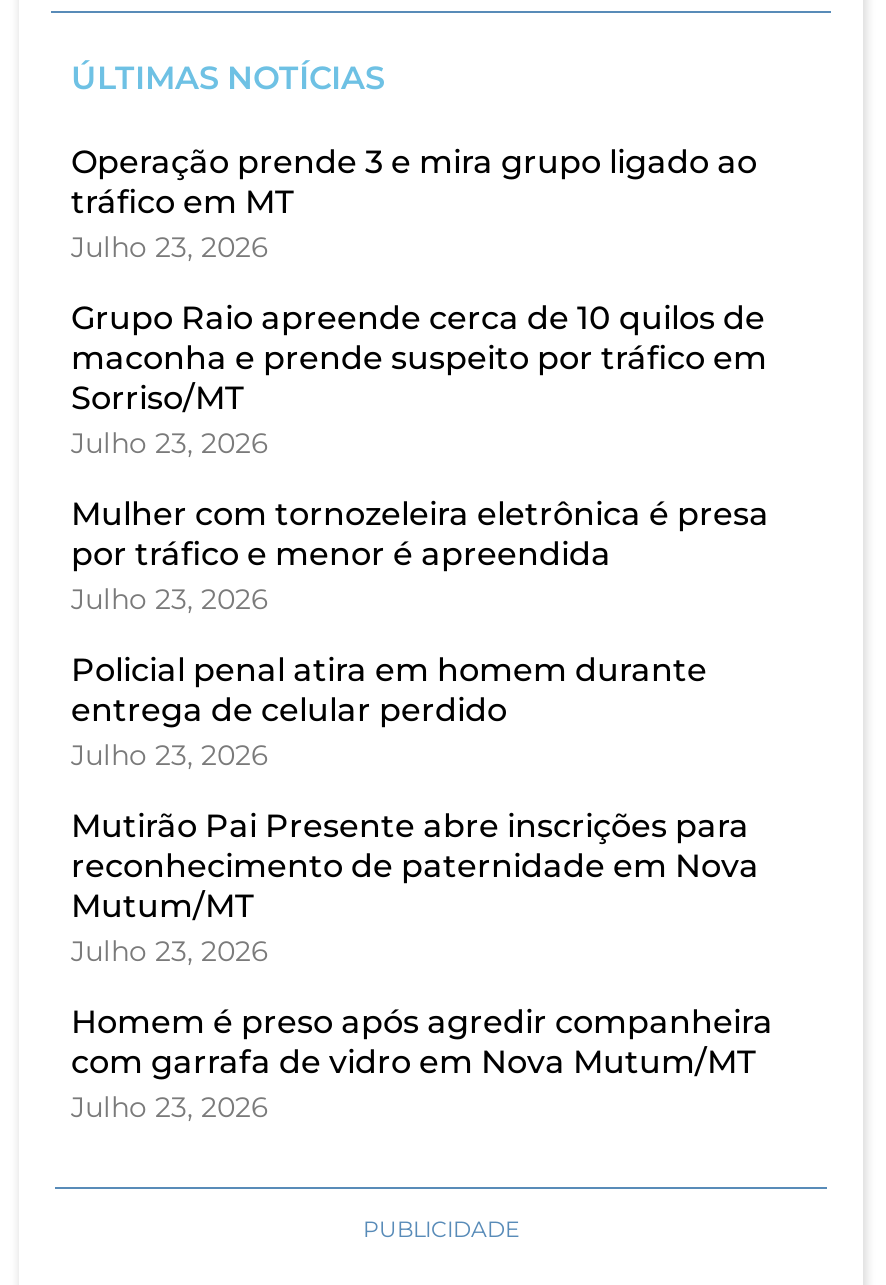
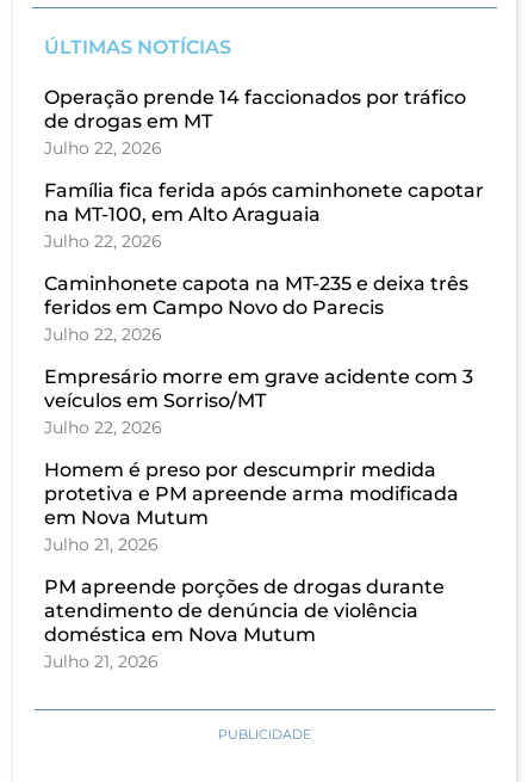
- Operação prende 3 e mira grupo ligado ao
- tráfico em MT
- Julho 23, 2026
+ Operação prende 14 faccionados por tráfico
+ de drogas em MT
+ Julho 22, 2026

- Grupo Raio apreende cerca de 10 quilos de
- maconha e prende suspeito por tráfico em
- Sorriso/MT
- Julho 23, 2026
+ Família fica ferida após caminhonete capotar
+ na MT-100, em Alto Araguaia
+ Julho 22, 2026

- Mulher com tornozeleira eletrônica é presa
- por tráfico e menor é apreendida
- Julho 23, 2026
+ Caminhonete capota na MT-235 e deixa três
+ feridos em Campo Novo do Parecis
+ Julho 22, 2026

- Policial penal atira em homem durante
- entrega de celular perdido
- Julho 23, 2026
+ Empresário morre em grave acidente com 3
+ veículos em Sorriso/MT
+ Julho 22, 2026

- Mutirão Pai Presente abre inscrições para
- reconhecimento de paternidade em Nova
- Mutum/MT
- Julho 23, 2026
+ Homem é preso por descumprir medida
+ protetiva e PM apreende arma modificada
+ em Nova Mutum
+ Julho 21, 2026

- Homem é preso após agredir companheira
- com garrafa de vidro em Nova Mutum/MT
- Julho 23, 2026
+ PM apreende porções de drogas durante
+ atendimento de denúncia de violência
+ doméstica em Nova Mutum
+ Julho 21, 2026
